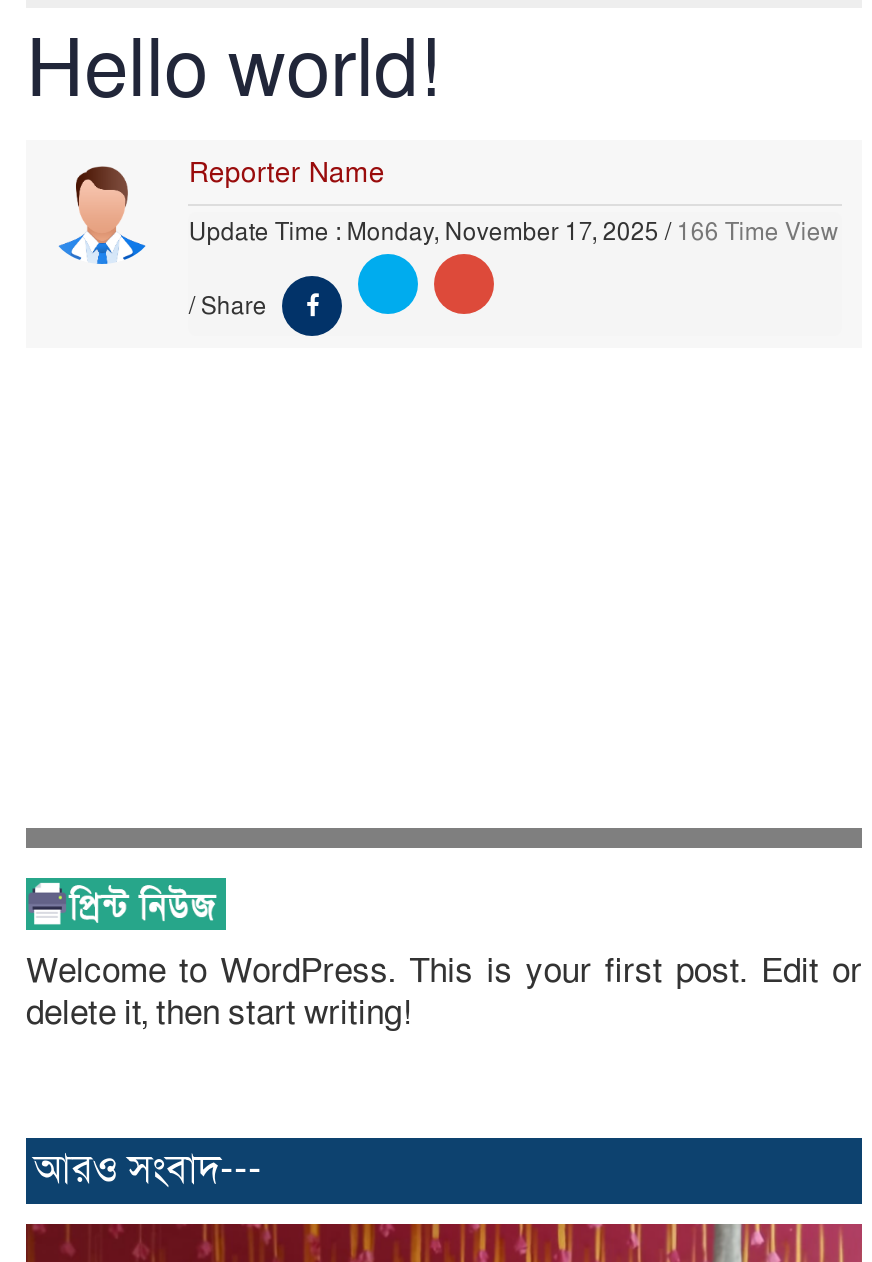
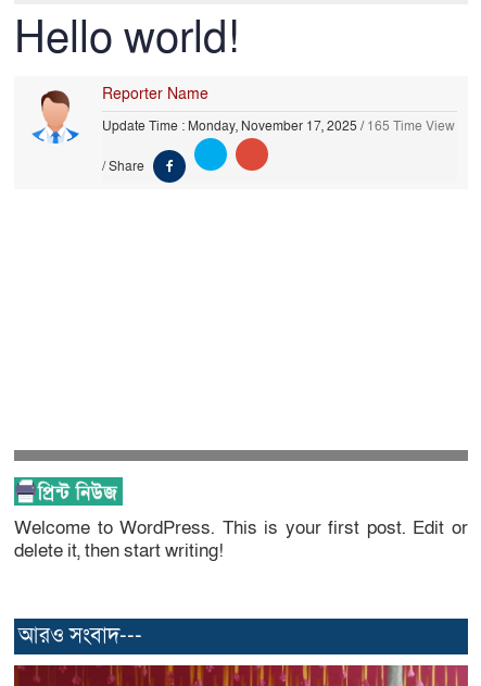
- Update Time : Monday, November 17, 2025 / 166 Time View
+ Update Time : Monday, November 17, 2025 / 165 Time View
